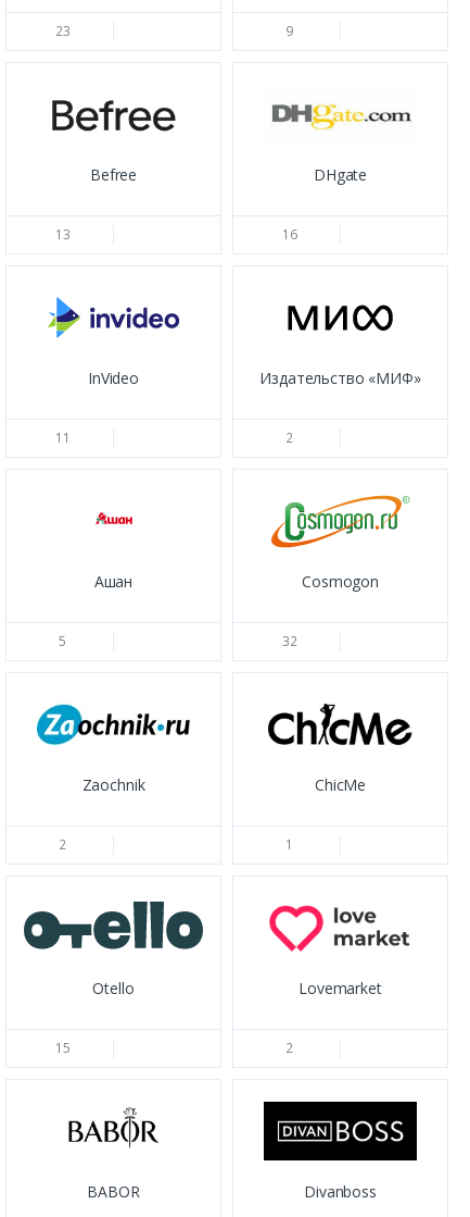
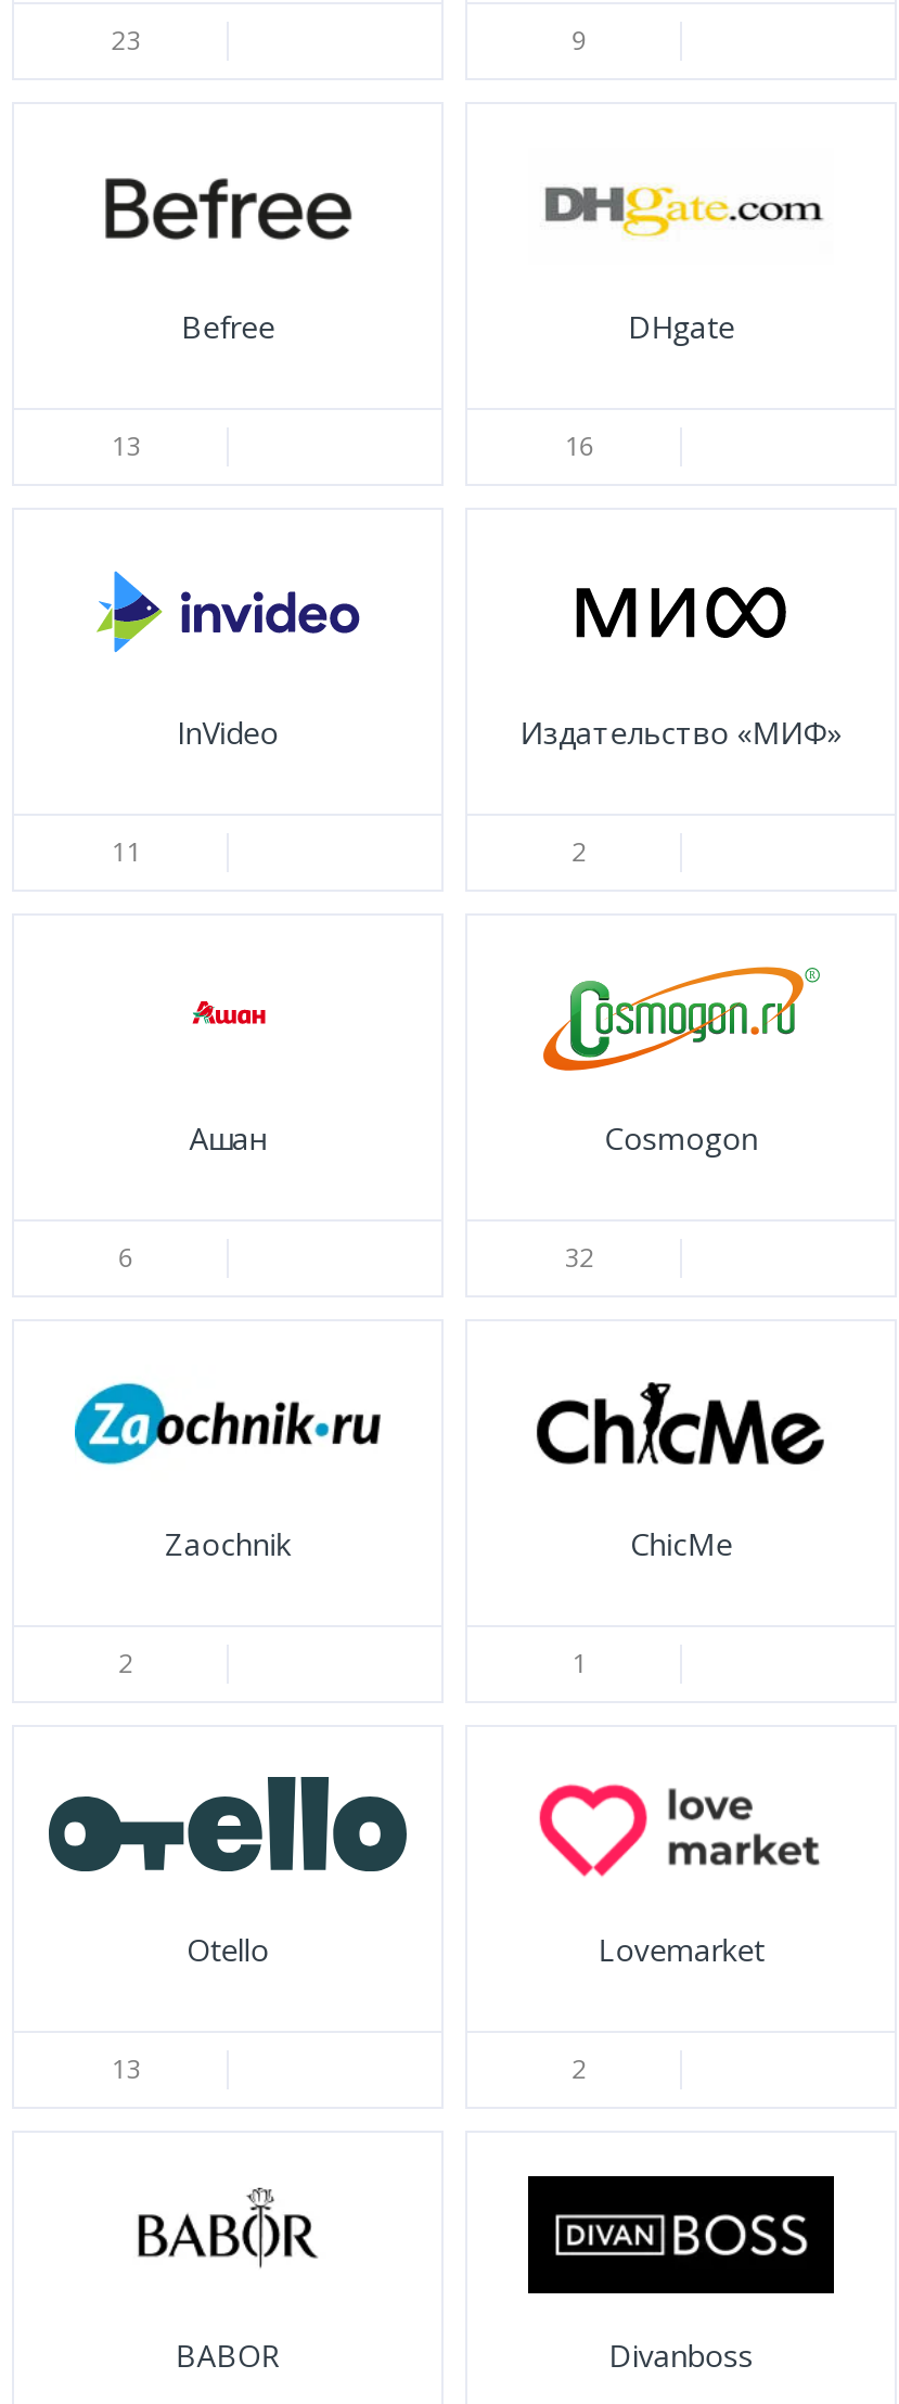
- 5
+ 6

- 15
+ 13
